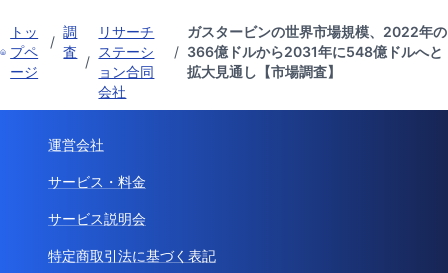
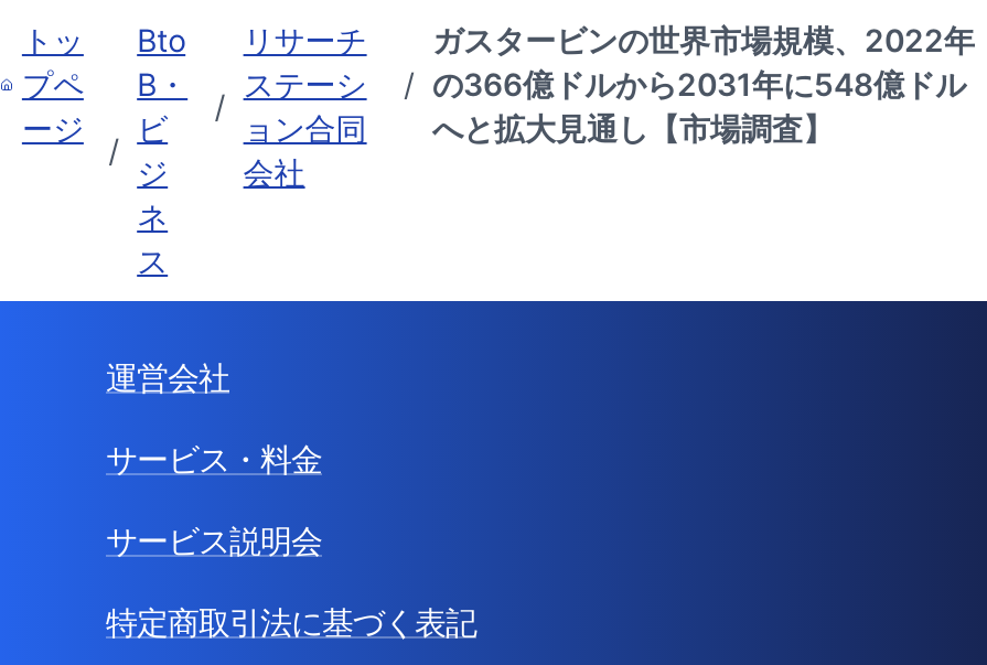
- 調
- 査
+ Bto
+ B・
+ ビ
+ ジ
+ ネ
+ ス
